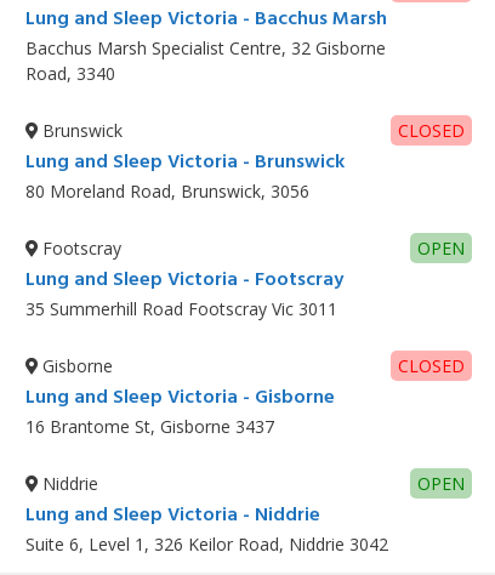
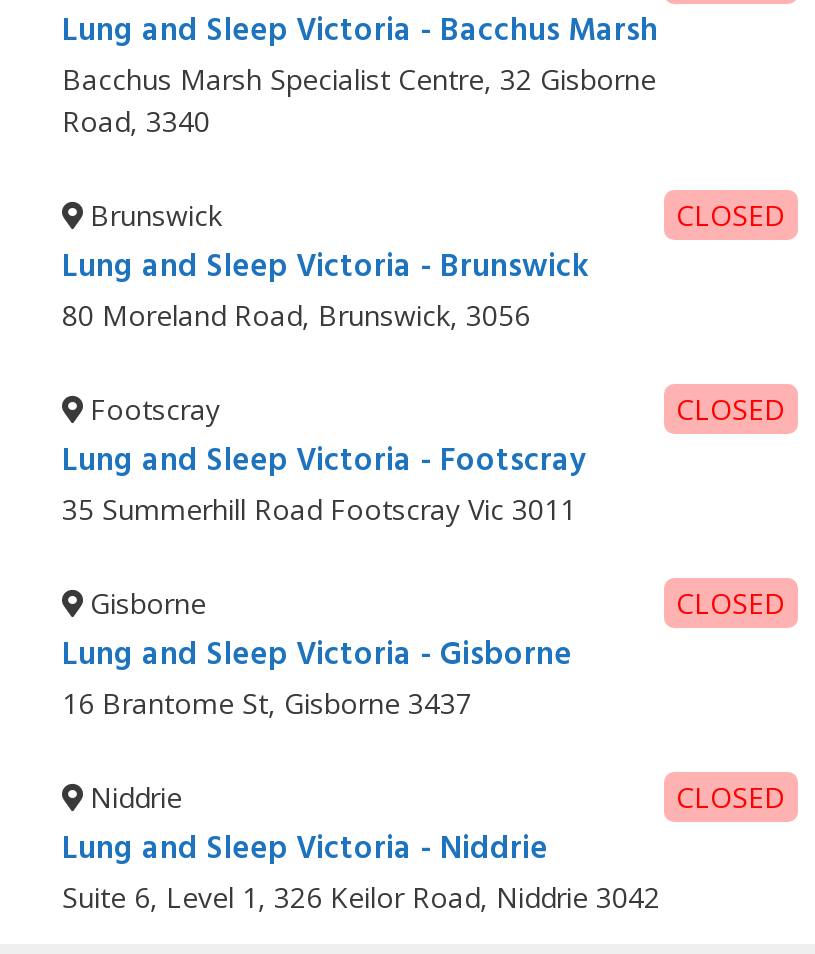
- OPEN
+ CLOSED

- OPEN
+ CLOSED
